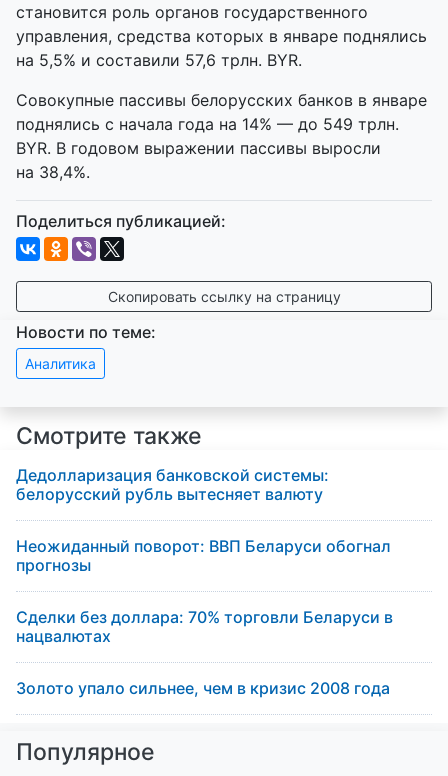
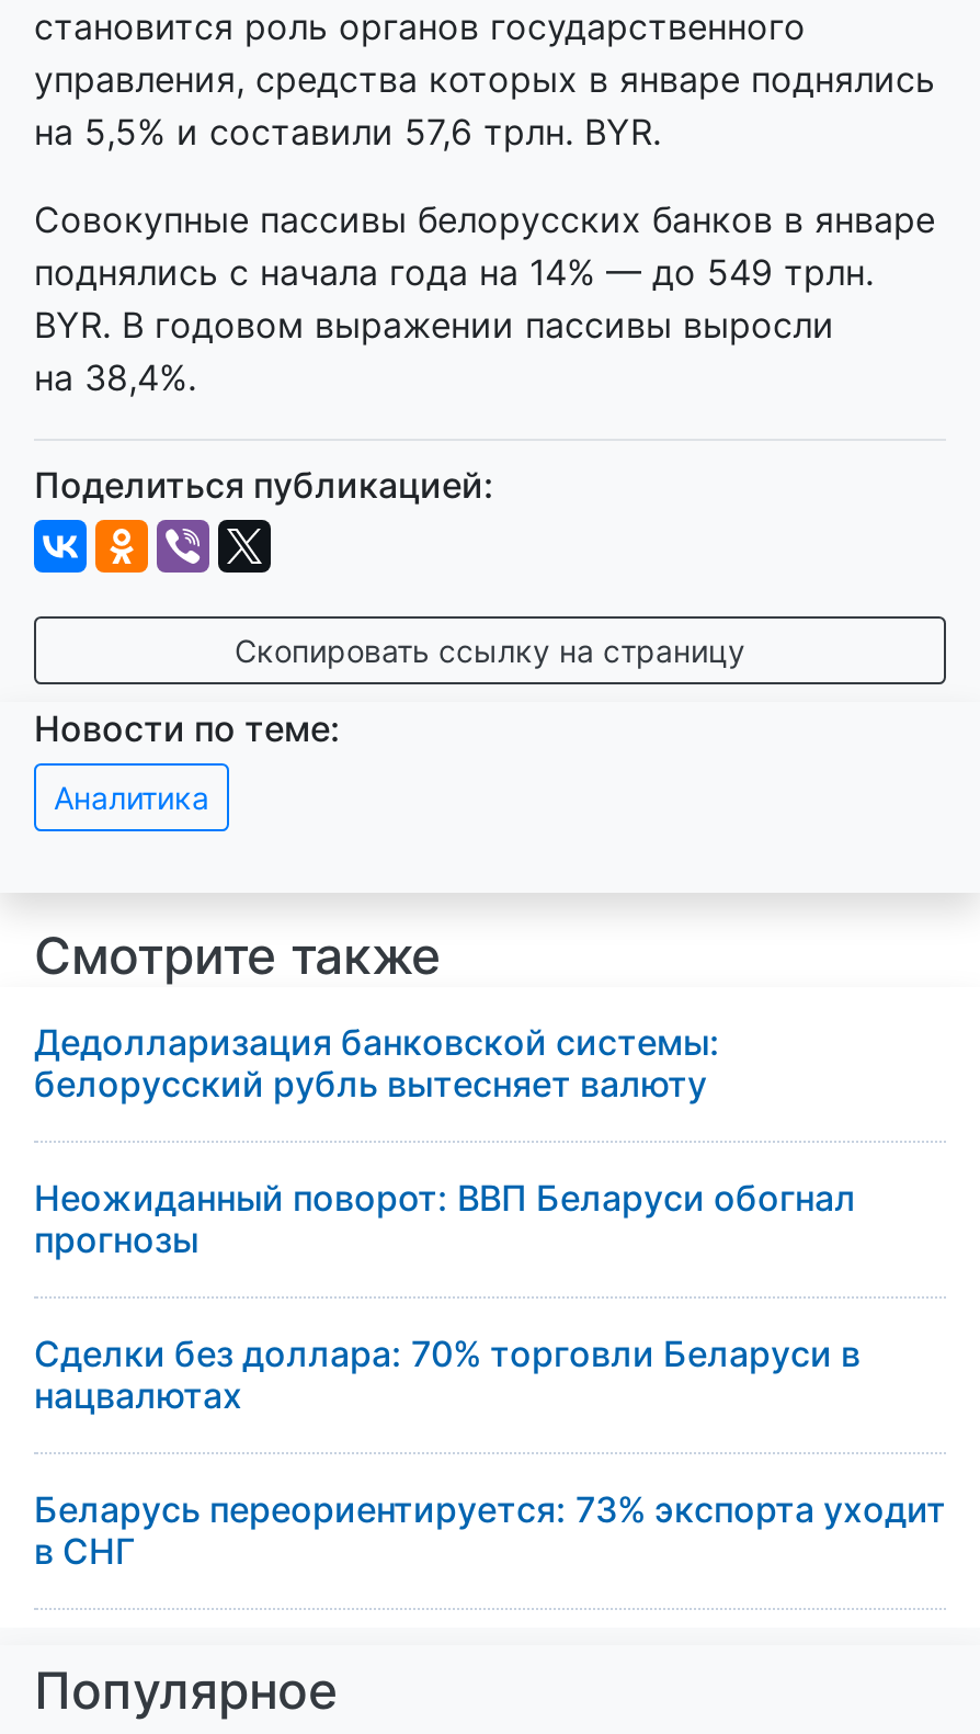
- Золото упало сильнее, чем в кризис 2008 года
+ Беларусь переориентируется: 73% экспорта уходит
+ в СНГ
